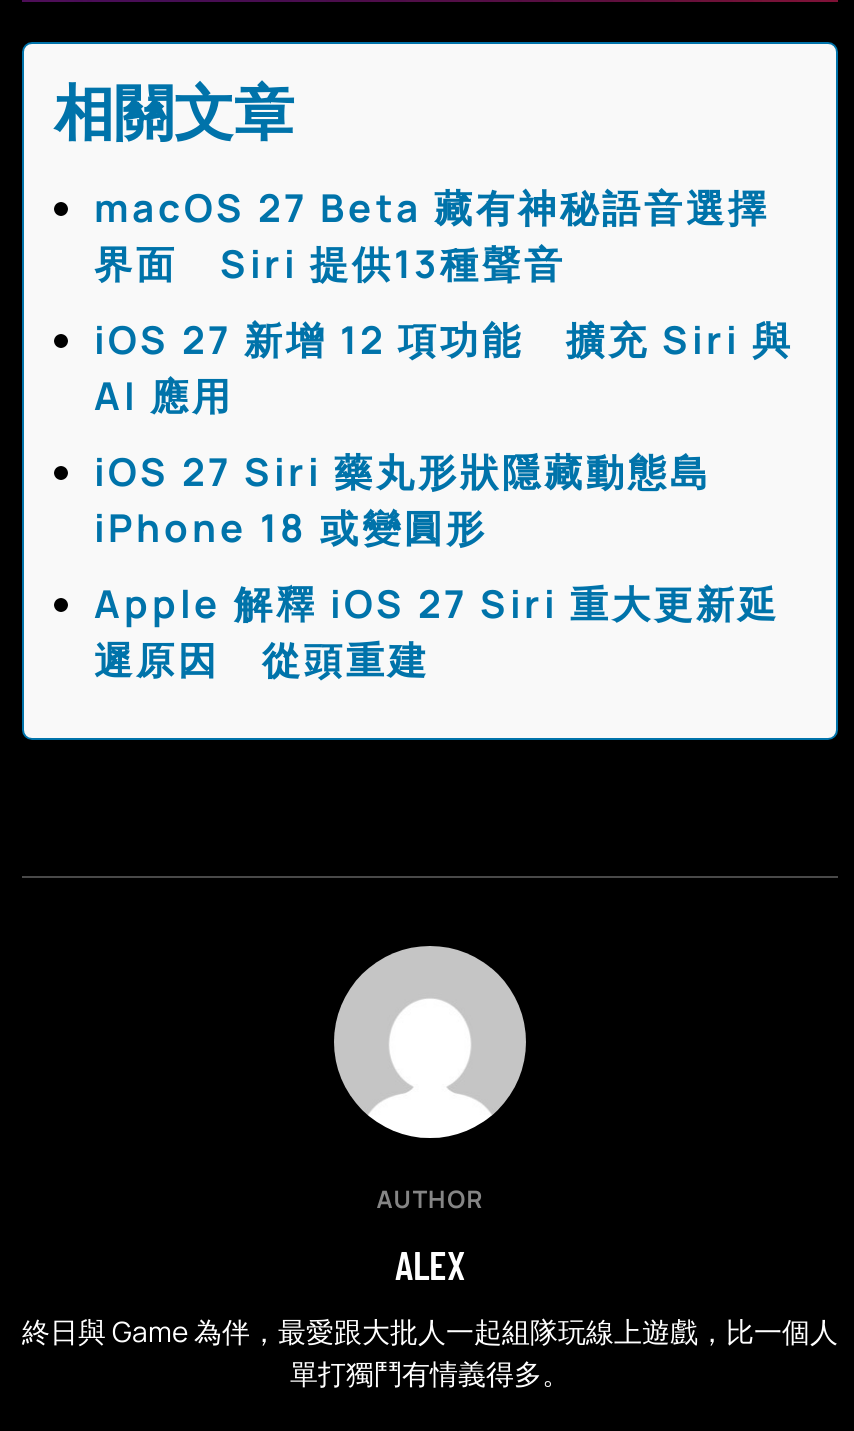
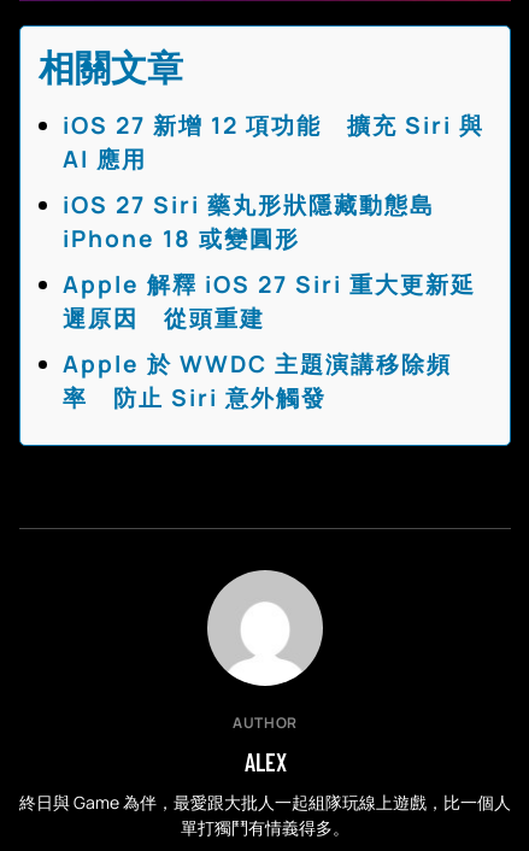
- macOS 27 Beta 藏有神秘語音選擇
- 界面 Siri 提供13種聲音

moved up: iOS 27 新增 12 項功能 擴充 Siri 與 | iOS 27 Siri 藥丸形狀隱藏動態島 | iPhone 18 或變圓形 | Apple 解釋 iOS 27 Siri 重大更新延 | 遲原因 從頭重建

+ Apple 於 WWDC 主題演講移除頻
+ 率 防止 Siri 意外觸發
